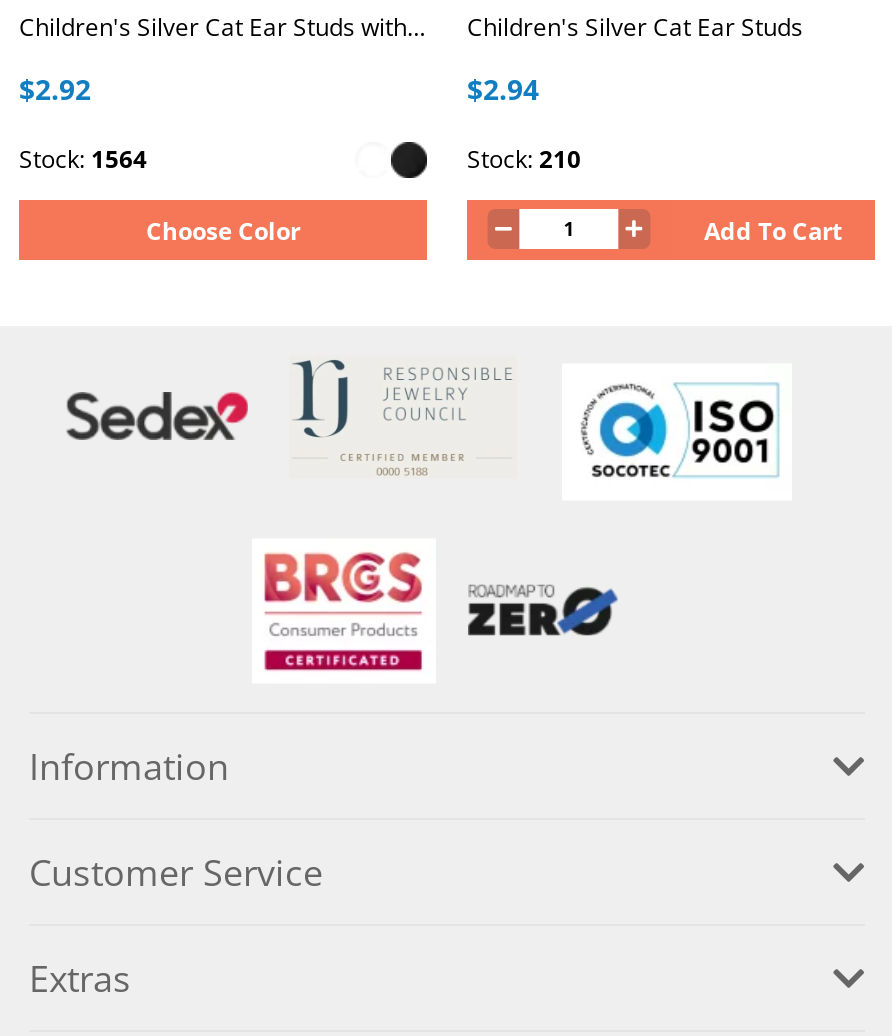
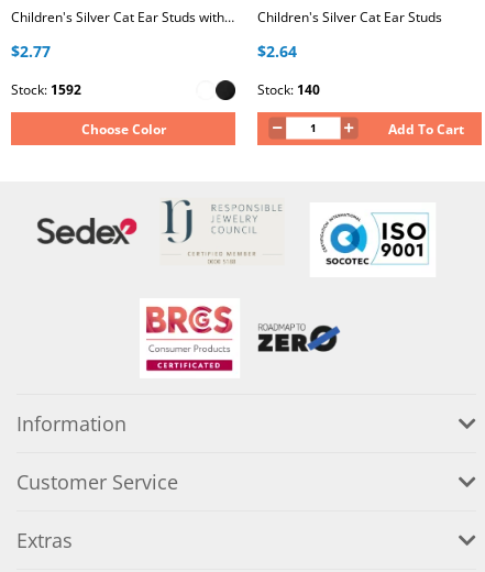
- $2.92
+ $2.77

- $2.94
+ $2.64

- Stock: 1564
+ Stock: 1592

- Stock: 210
+ Stock: 140
